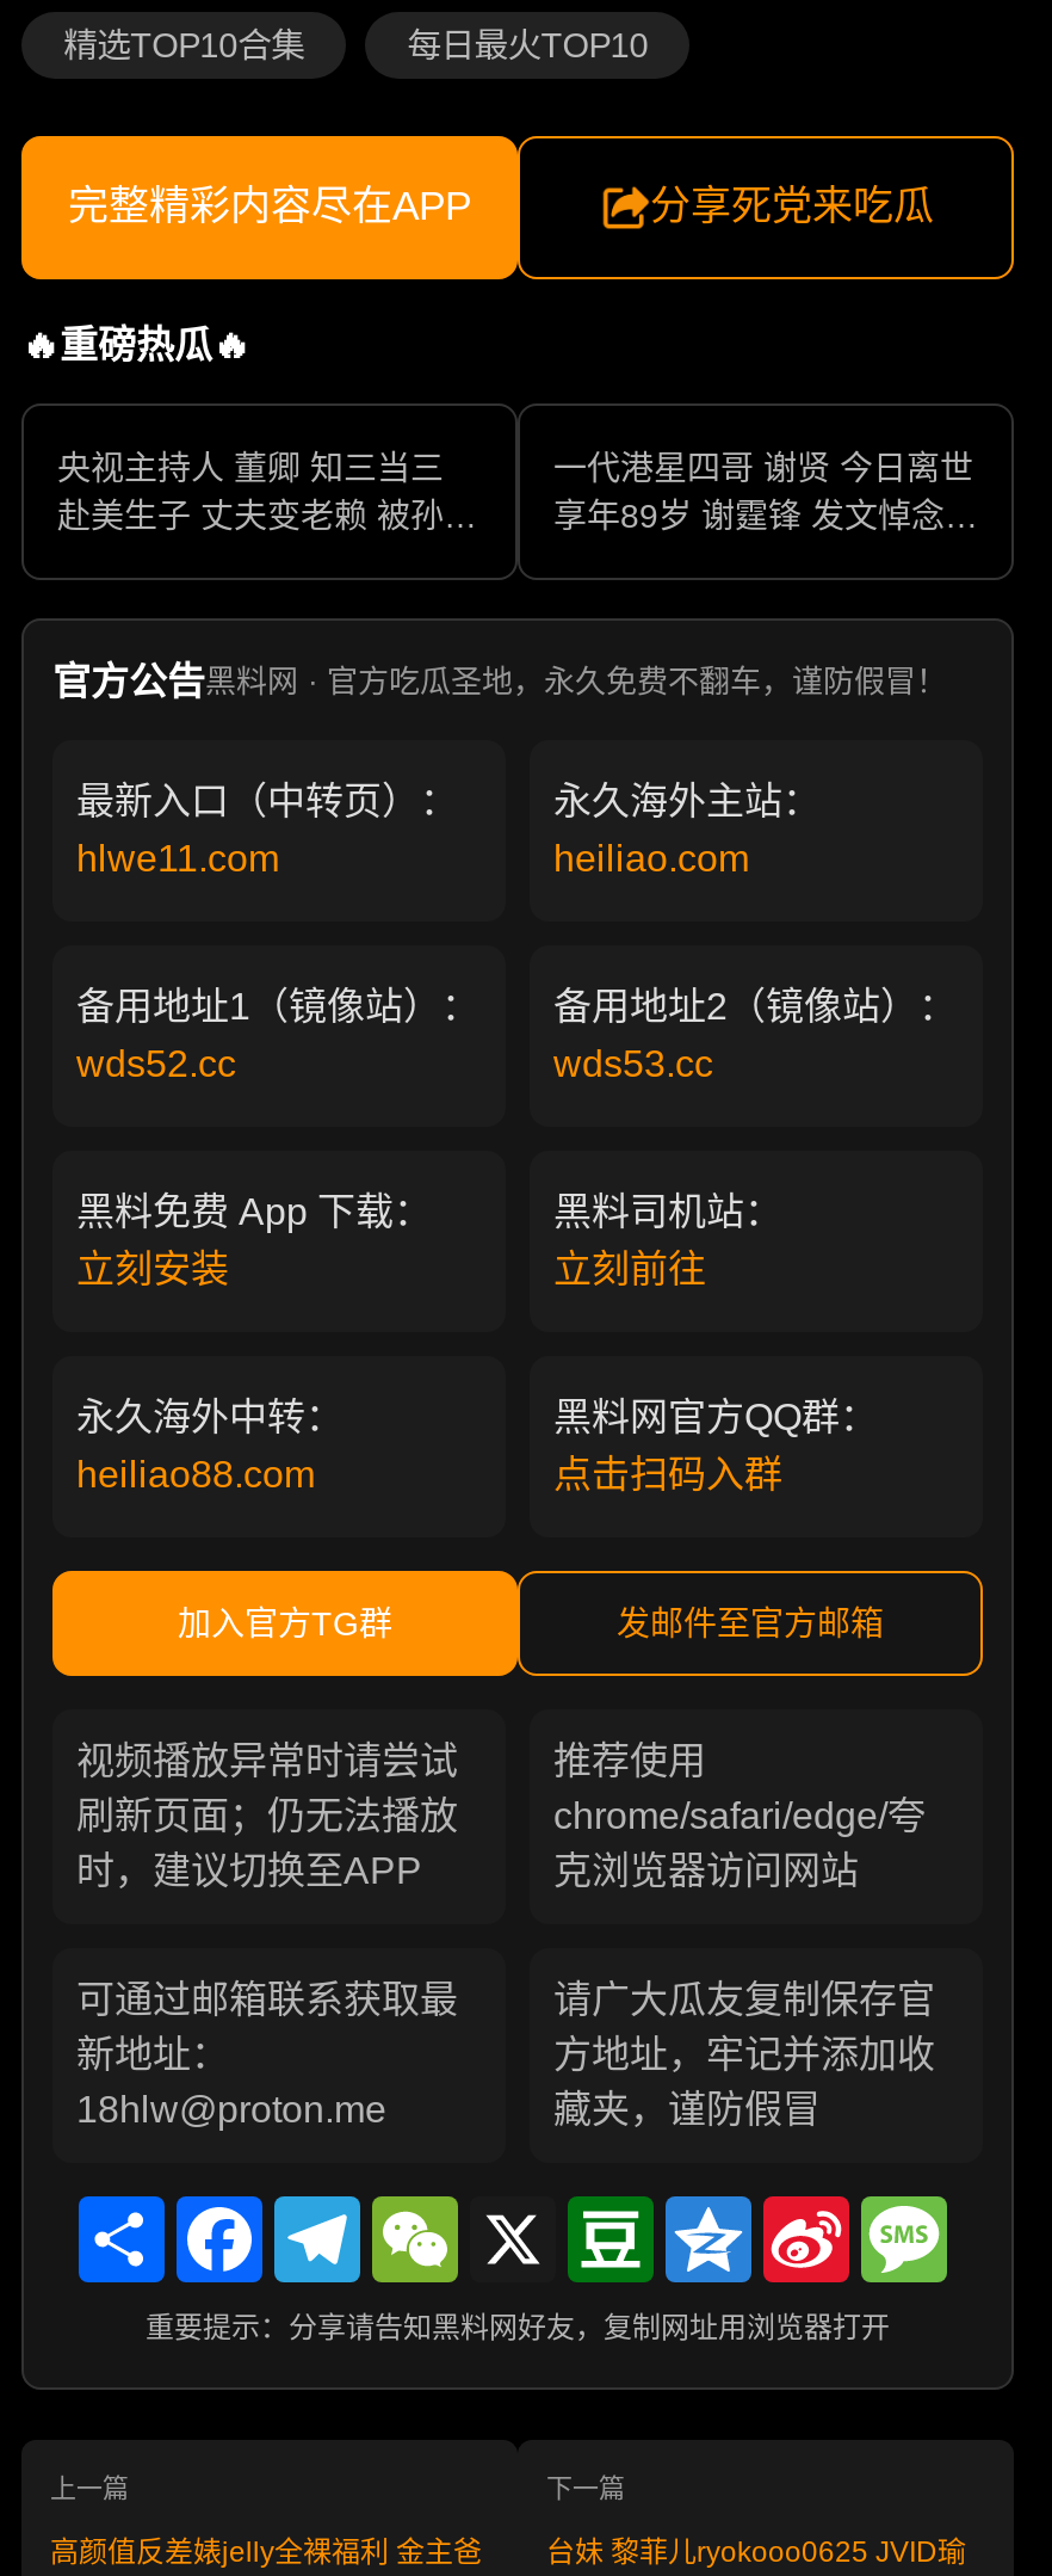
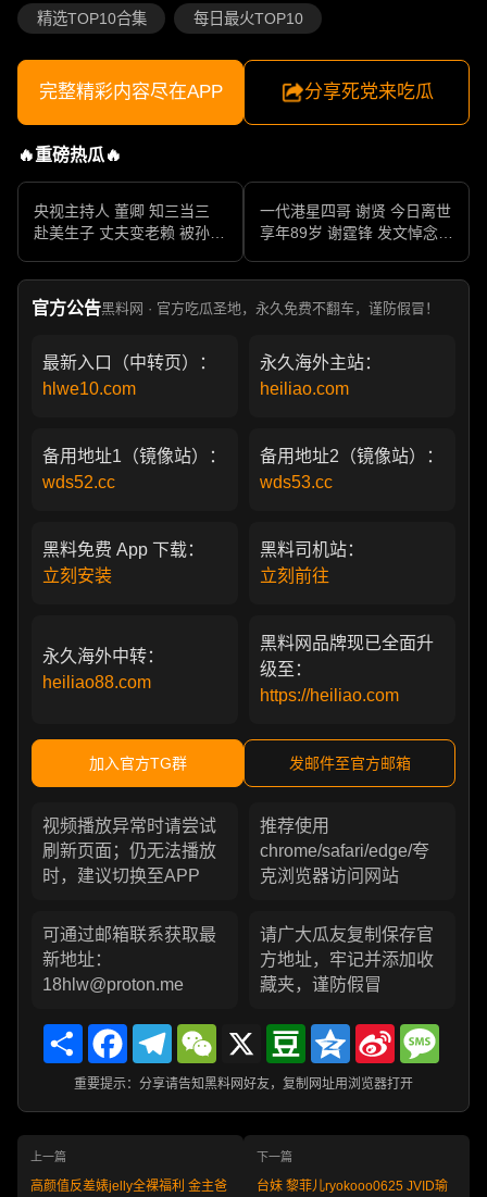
- hlwe11.com
+ hlwe10.com

- 黑料网官方QQ群：
- 点击扫码入群
+ 黑料网品牌现已全面升
+ 级至：
+ https://heiliao.com
